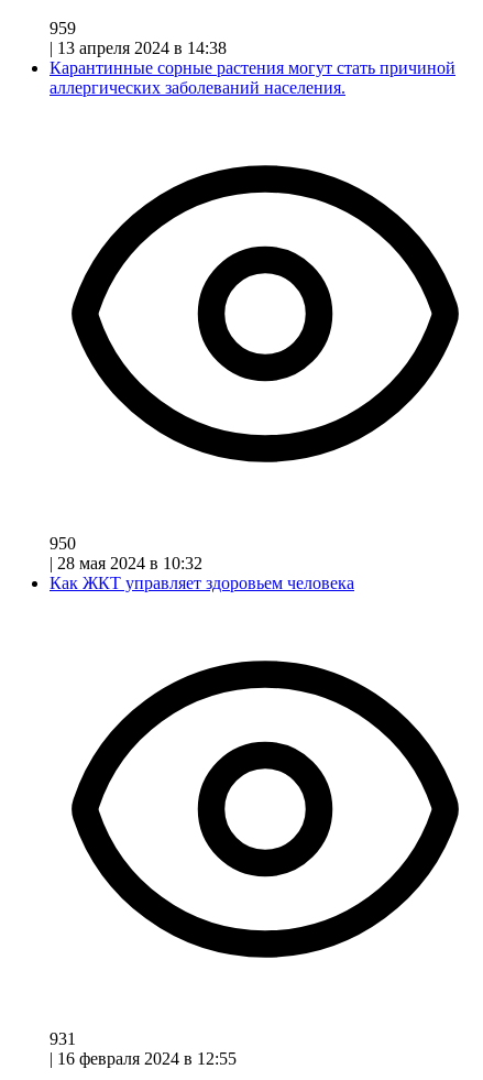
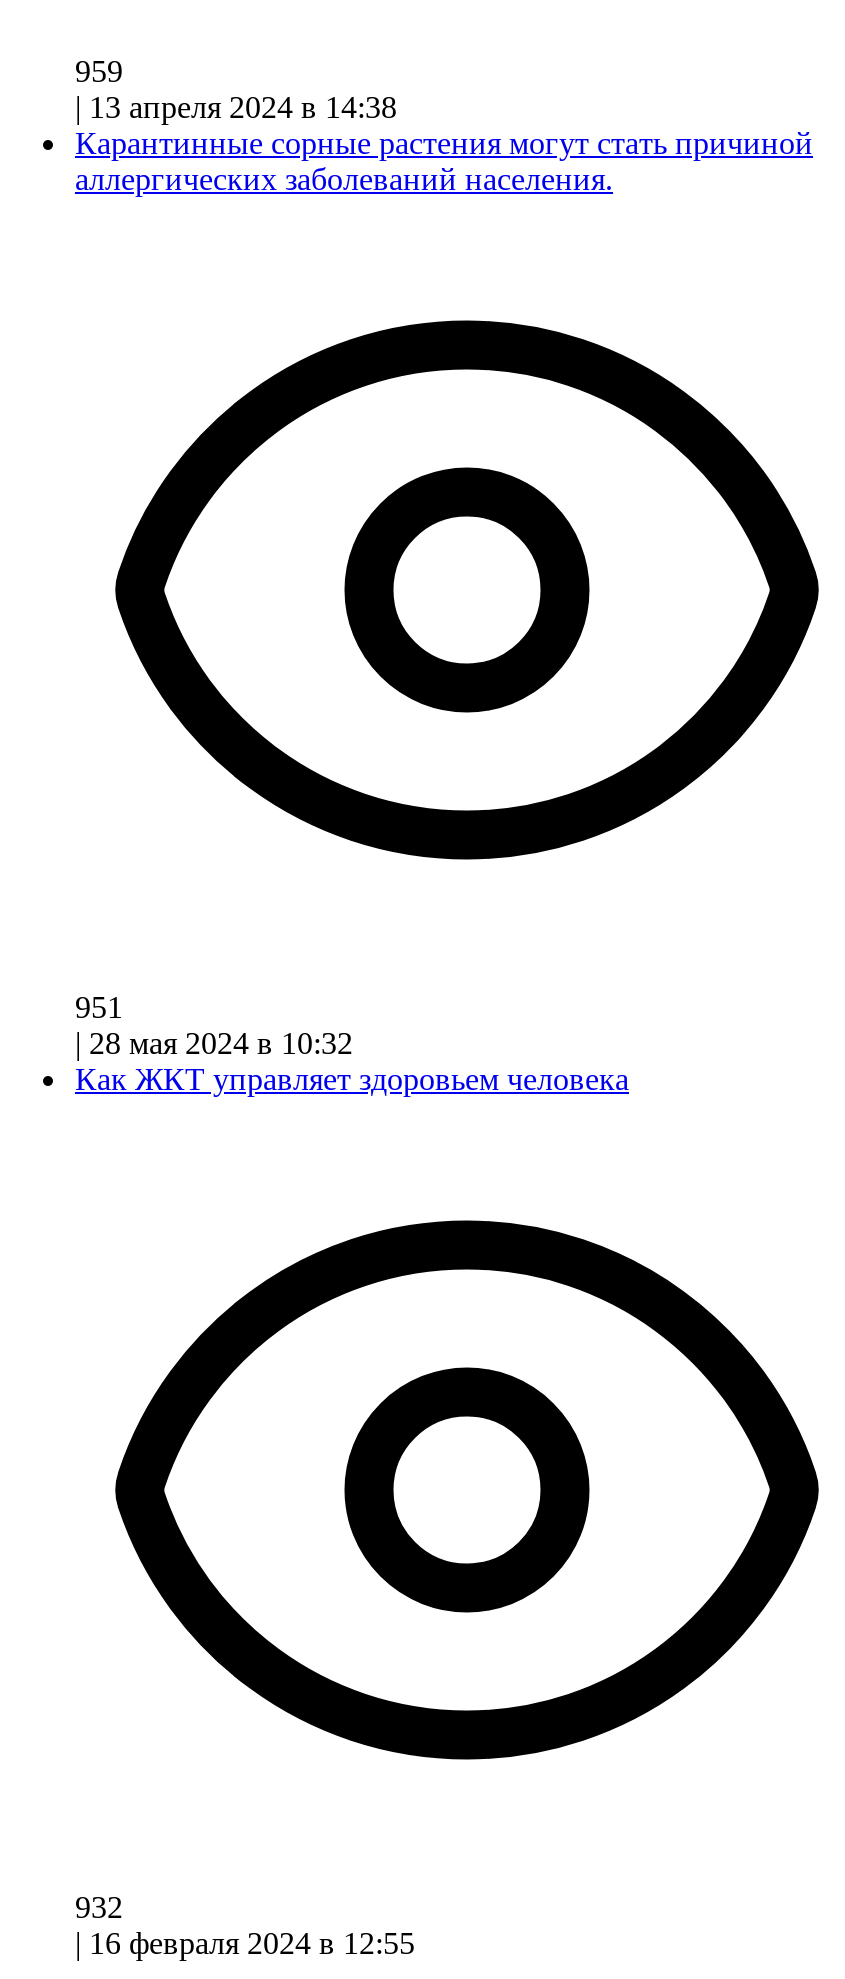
- 950
+ 951

- 931
+ 932
